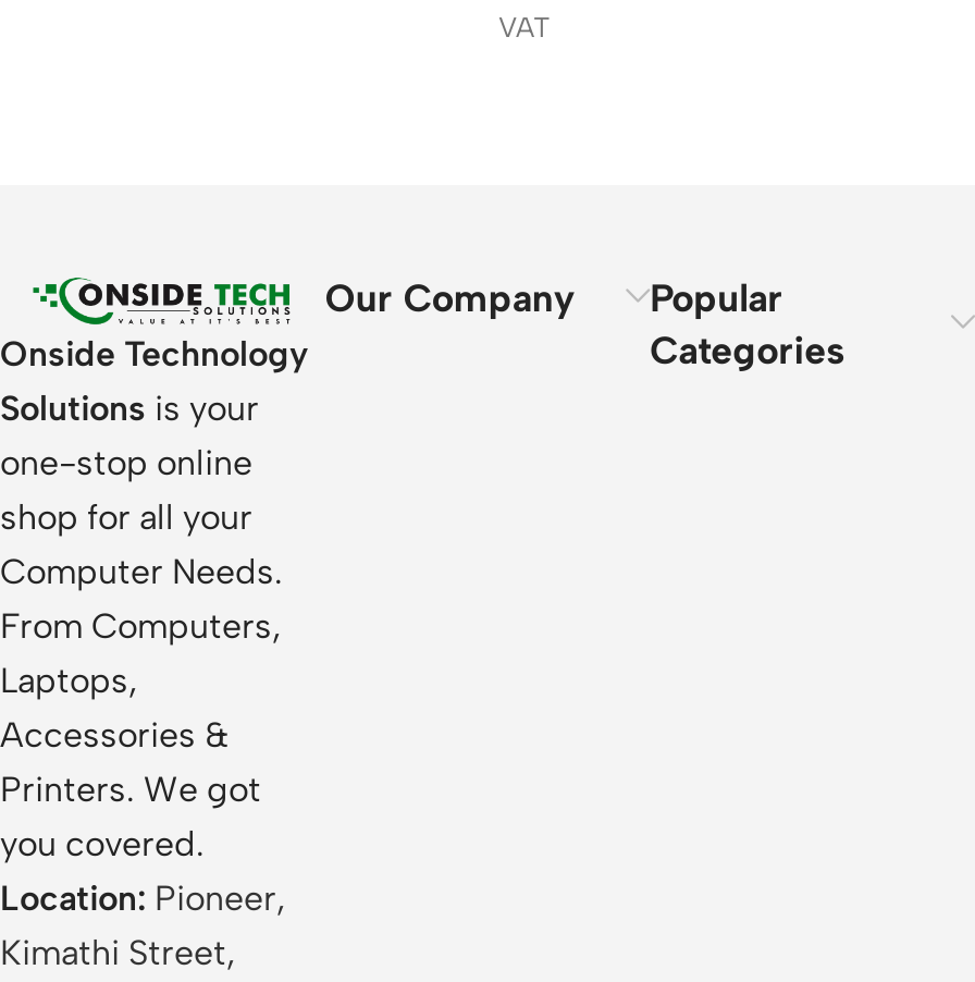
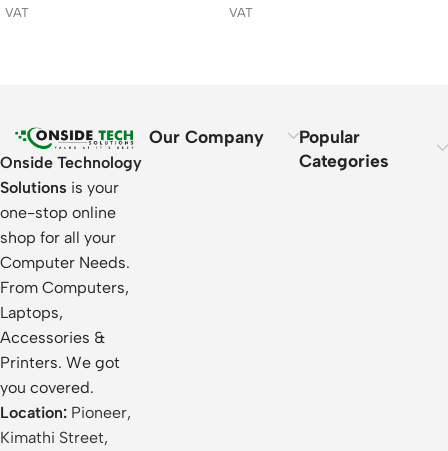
+ VAT
